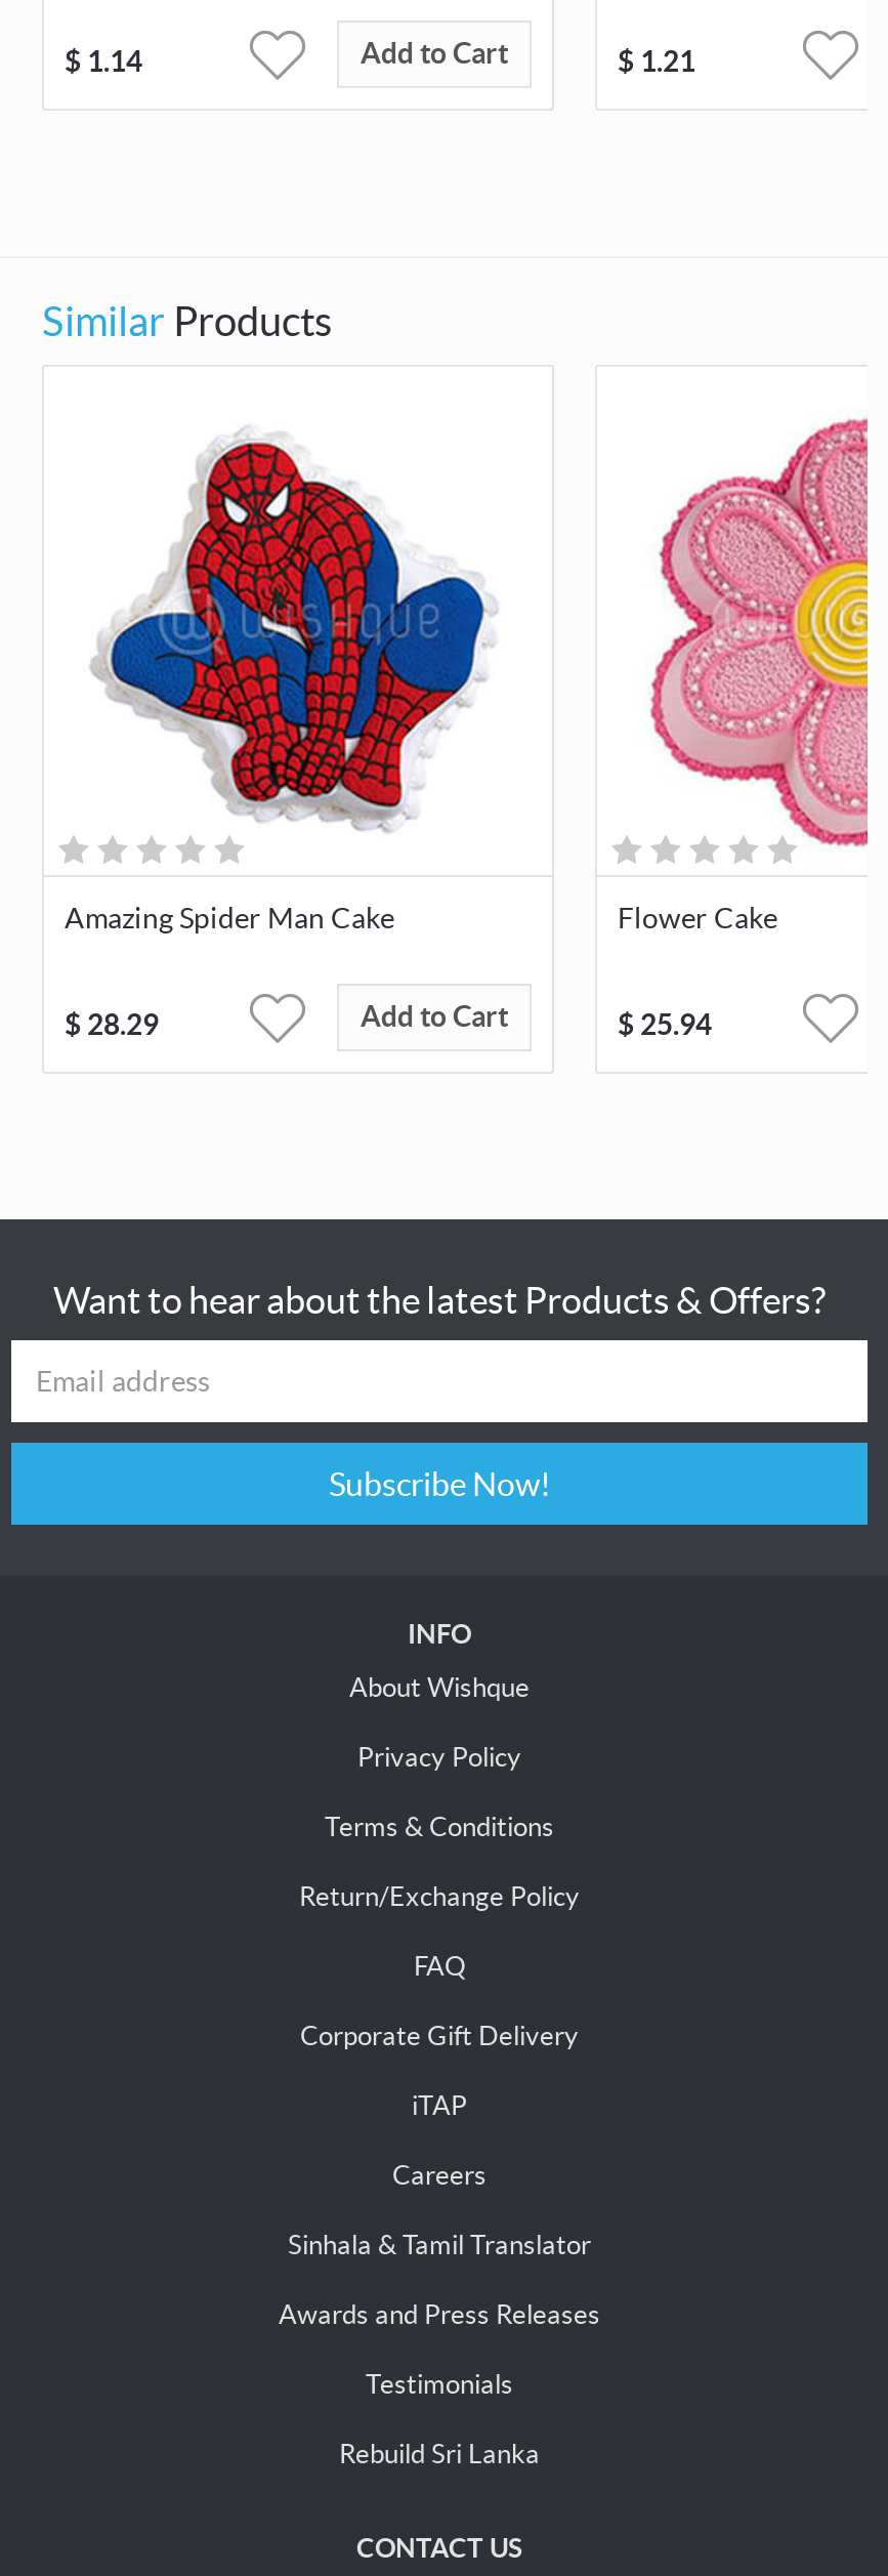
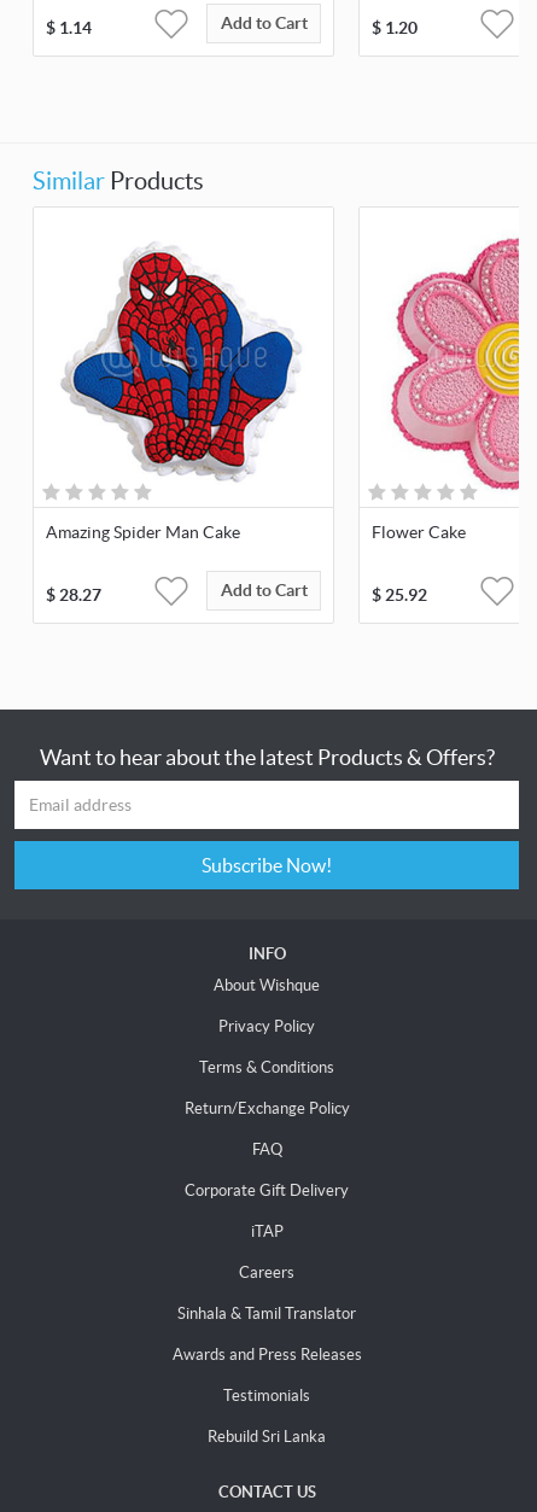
- $ 1.21
+ $ 1.20

- $ 28.29
+ $ 28.27

- $ 25.94
+ $ 25.92
